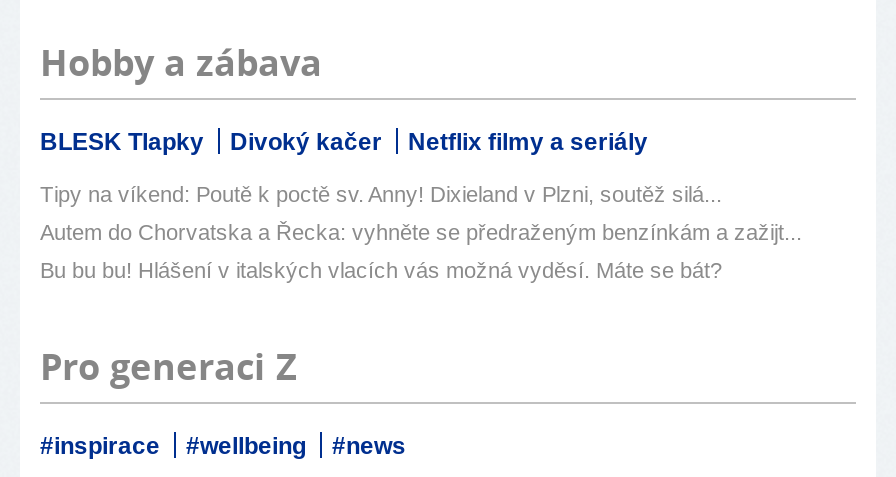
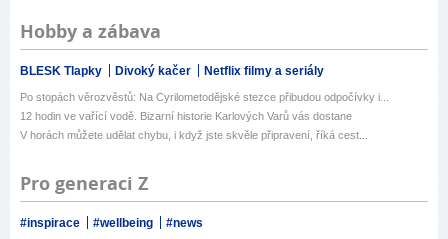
- Tipy na víkend: Poutě k poctě sv. Anny! Dixieland v Plzni, soutěž silá...
+ Po stopách věrozvěstů: Na Cyrilometodějské stezce přibudou odpočívky i...

- Autem do Chorvatska a Řecka: vyhněte se předraženým benzínkám a zažijt...
+ 12 hodin ve vařící vodě. Bizarní historie Karlových Varů vás dostane

- Bu bu bu! Hlášení v italských vlacích vás možná vyděsí. Máte se bát?
+ V horách můžete udělat chybu, i když jste skvěle připravení, říká cest...
